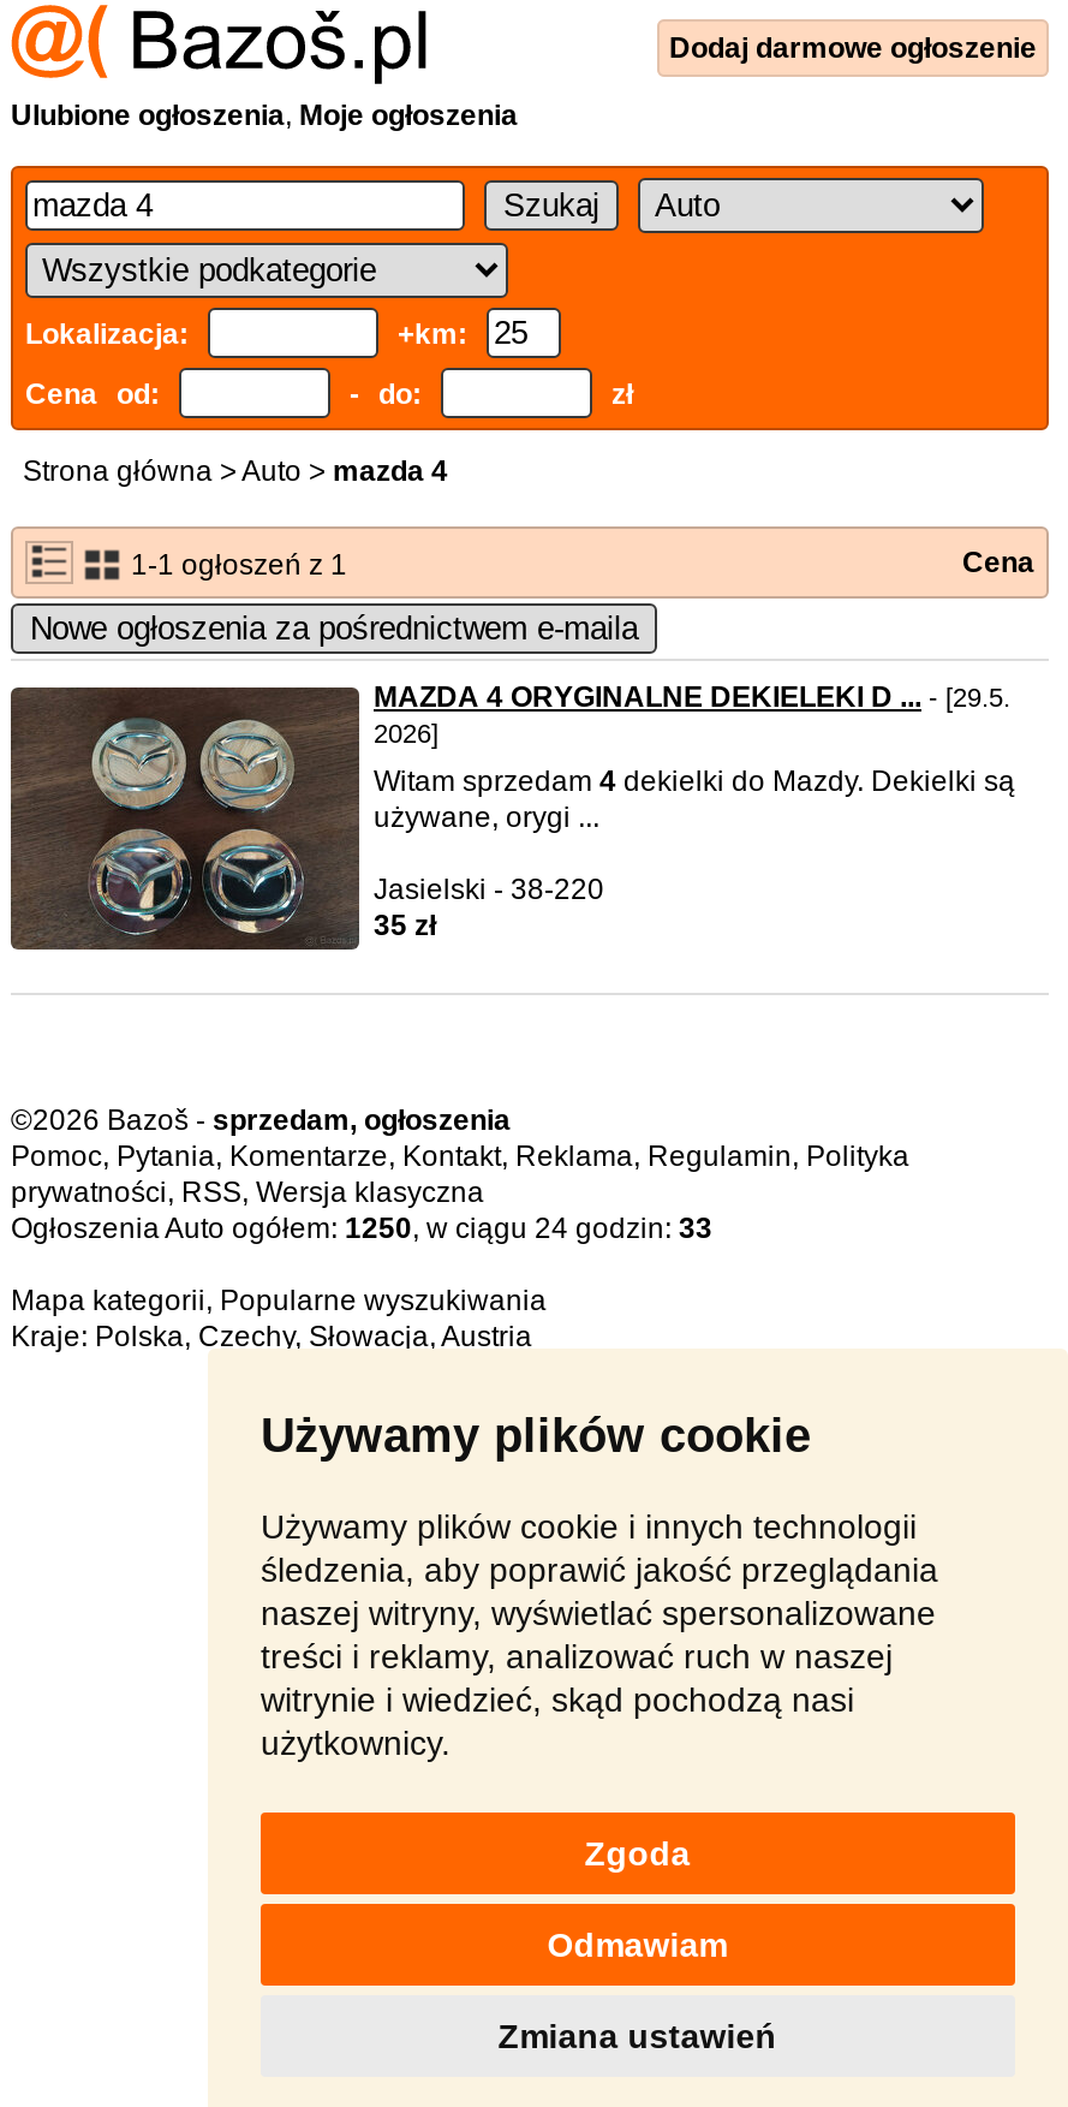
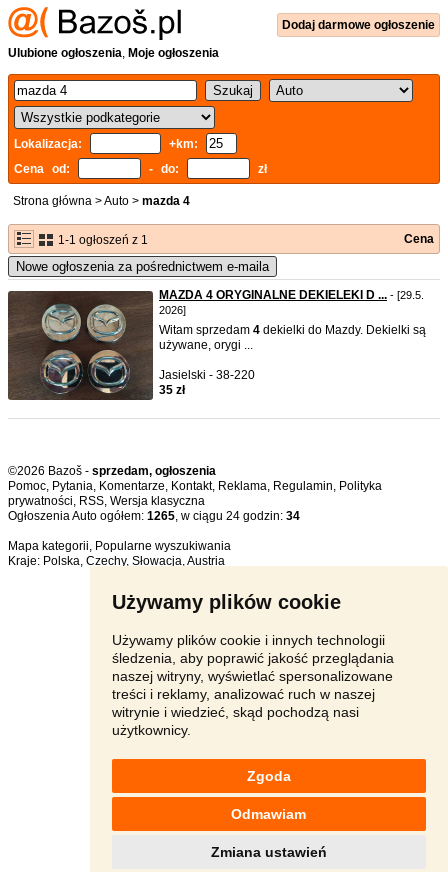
- Ogłoszenia Auto ogółem: 1250, w ciągu 24 godzin: 33
+ Ogłoszenia Auto ogółem: 1265, w ciągu 24 godzin: 34
